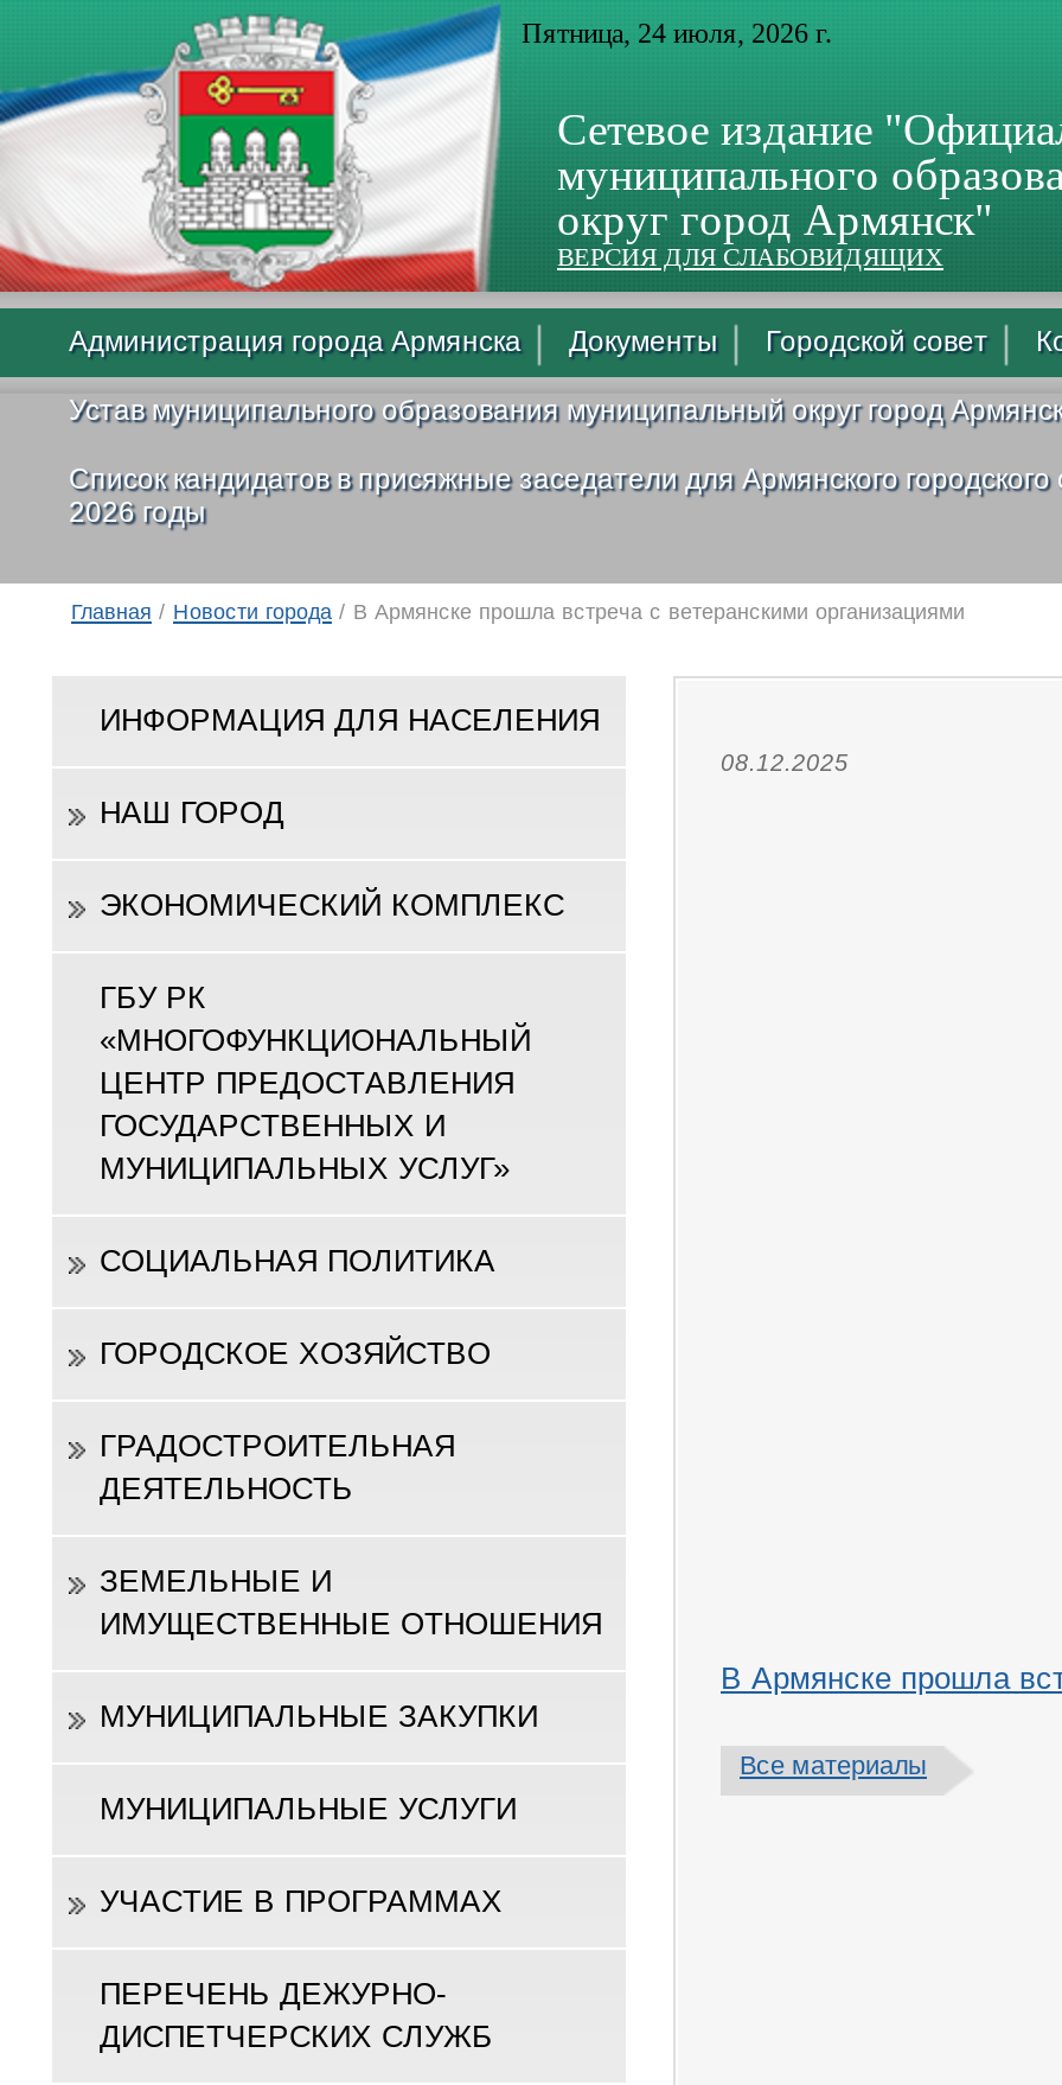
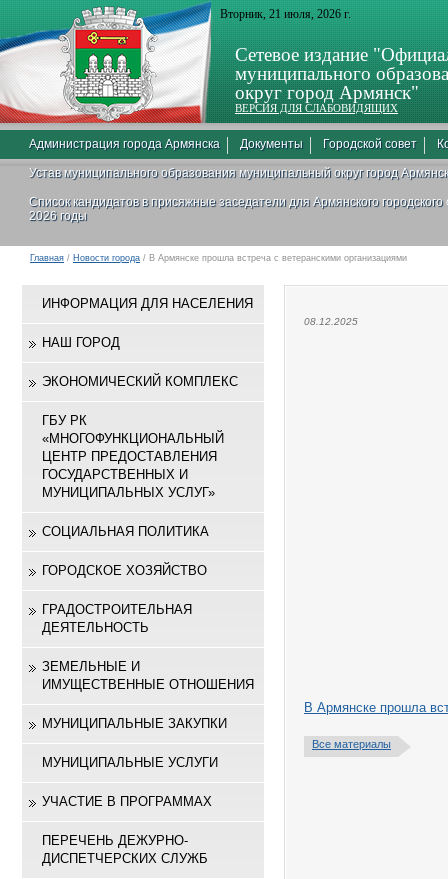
- Пятница, 24 июля, 2026 г.
+ Вторник, 21 июля, 2026 г.
